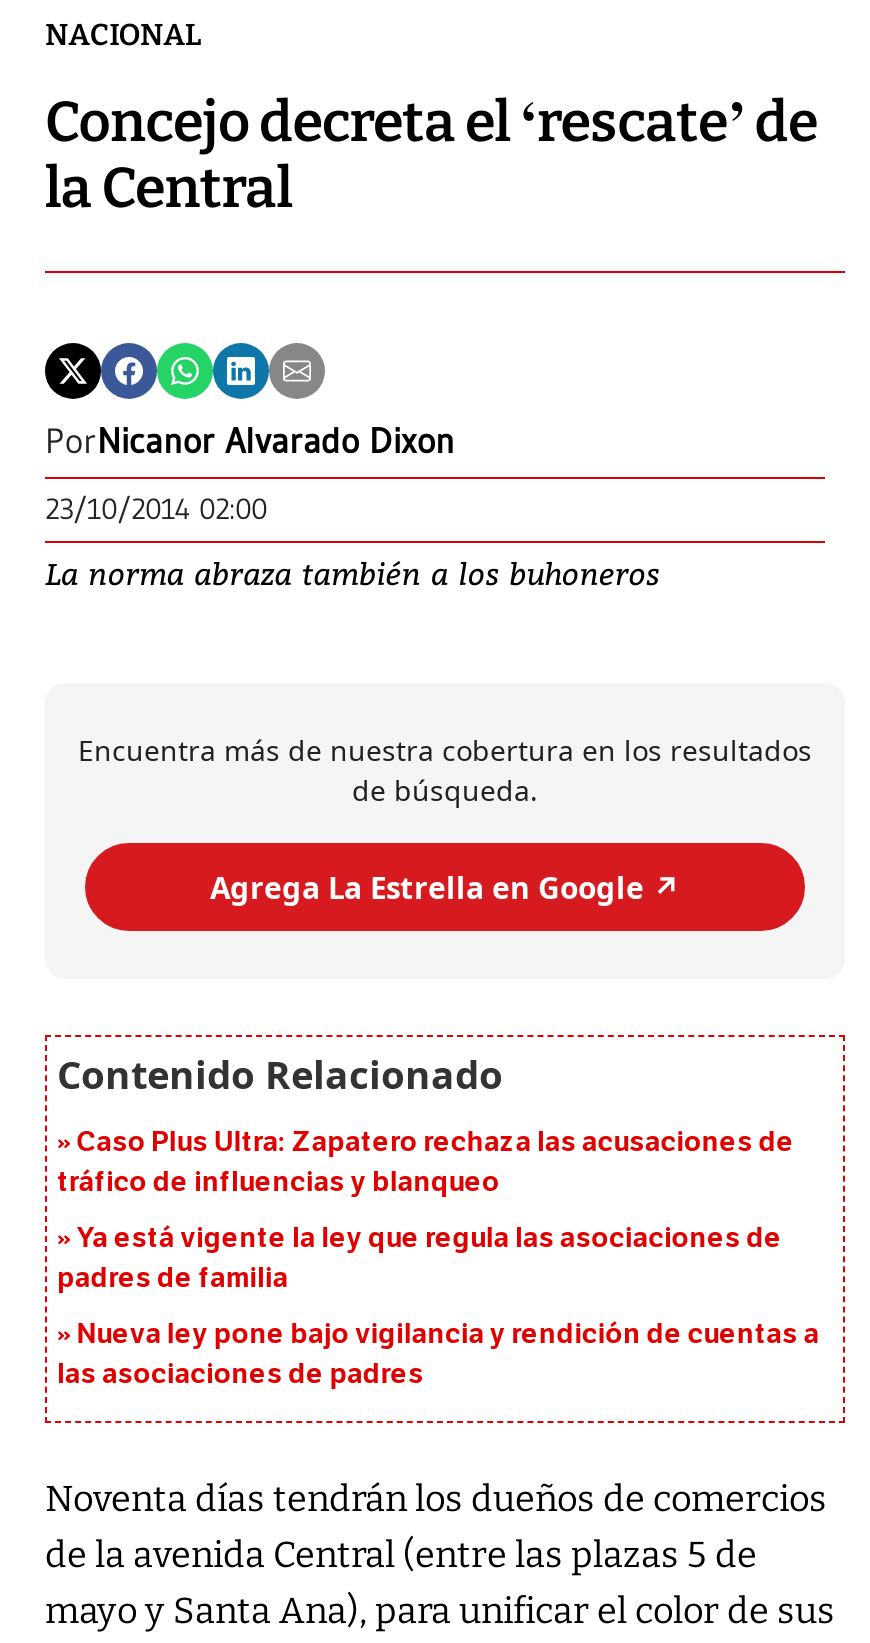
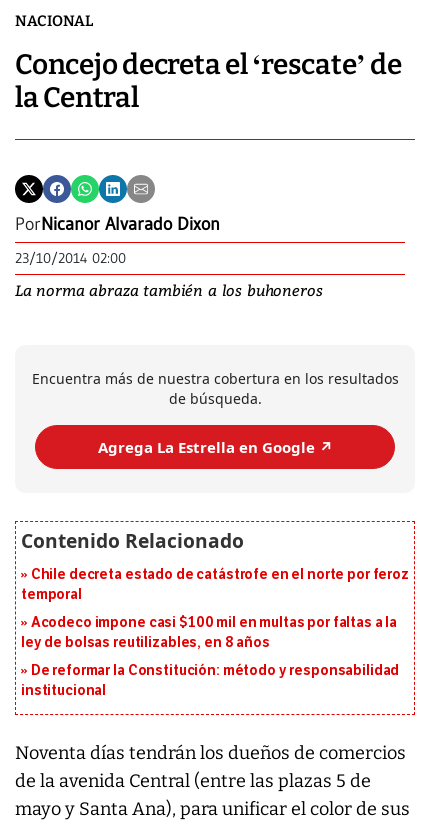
- Caso Plus Ultra: Zapatero rechaza las acusaciones de
- tráfico de influencias y blanqueo
+ Chile decreta estado de catástrofe en el norte por feroz
+ temporal

- Ya está vigente la ley que regula las asociaciones de
- padres de familia
+ Acodeco impone casi $100 mil en multas por faltas a la
+ ley de bolsas reutilizables, en 8 años

- Nueva ley pone bajo vigilancia y rendición de cuentas a
- las asociaciones de padres
+ De reformar la Constitución: método y responsabilidad
+ institucional
